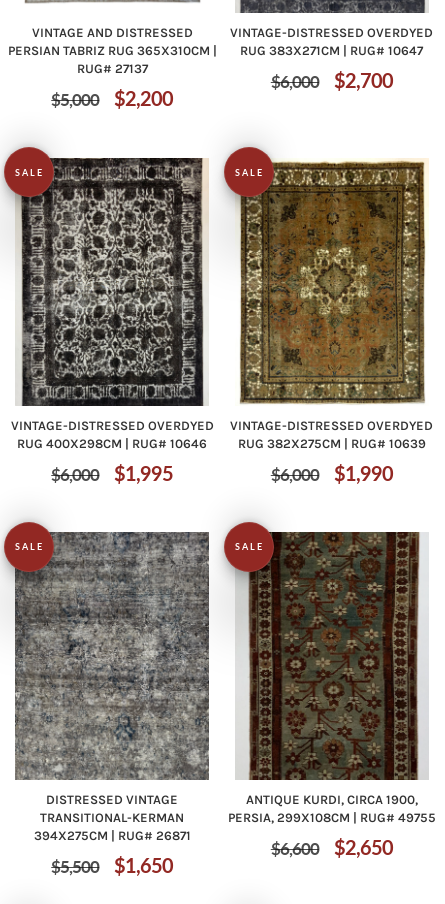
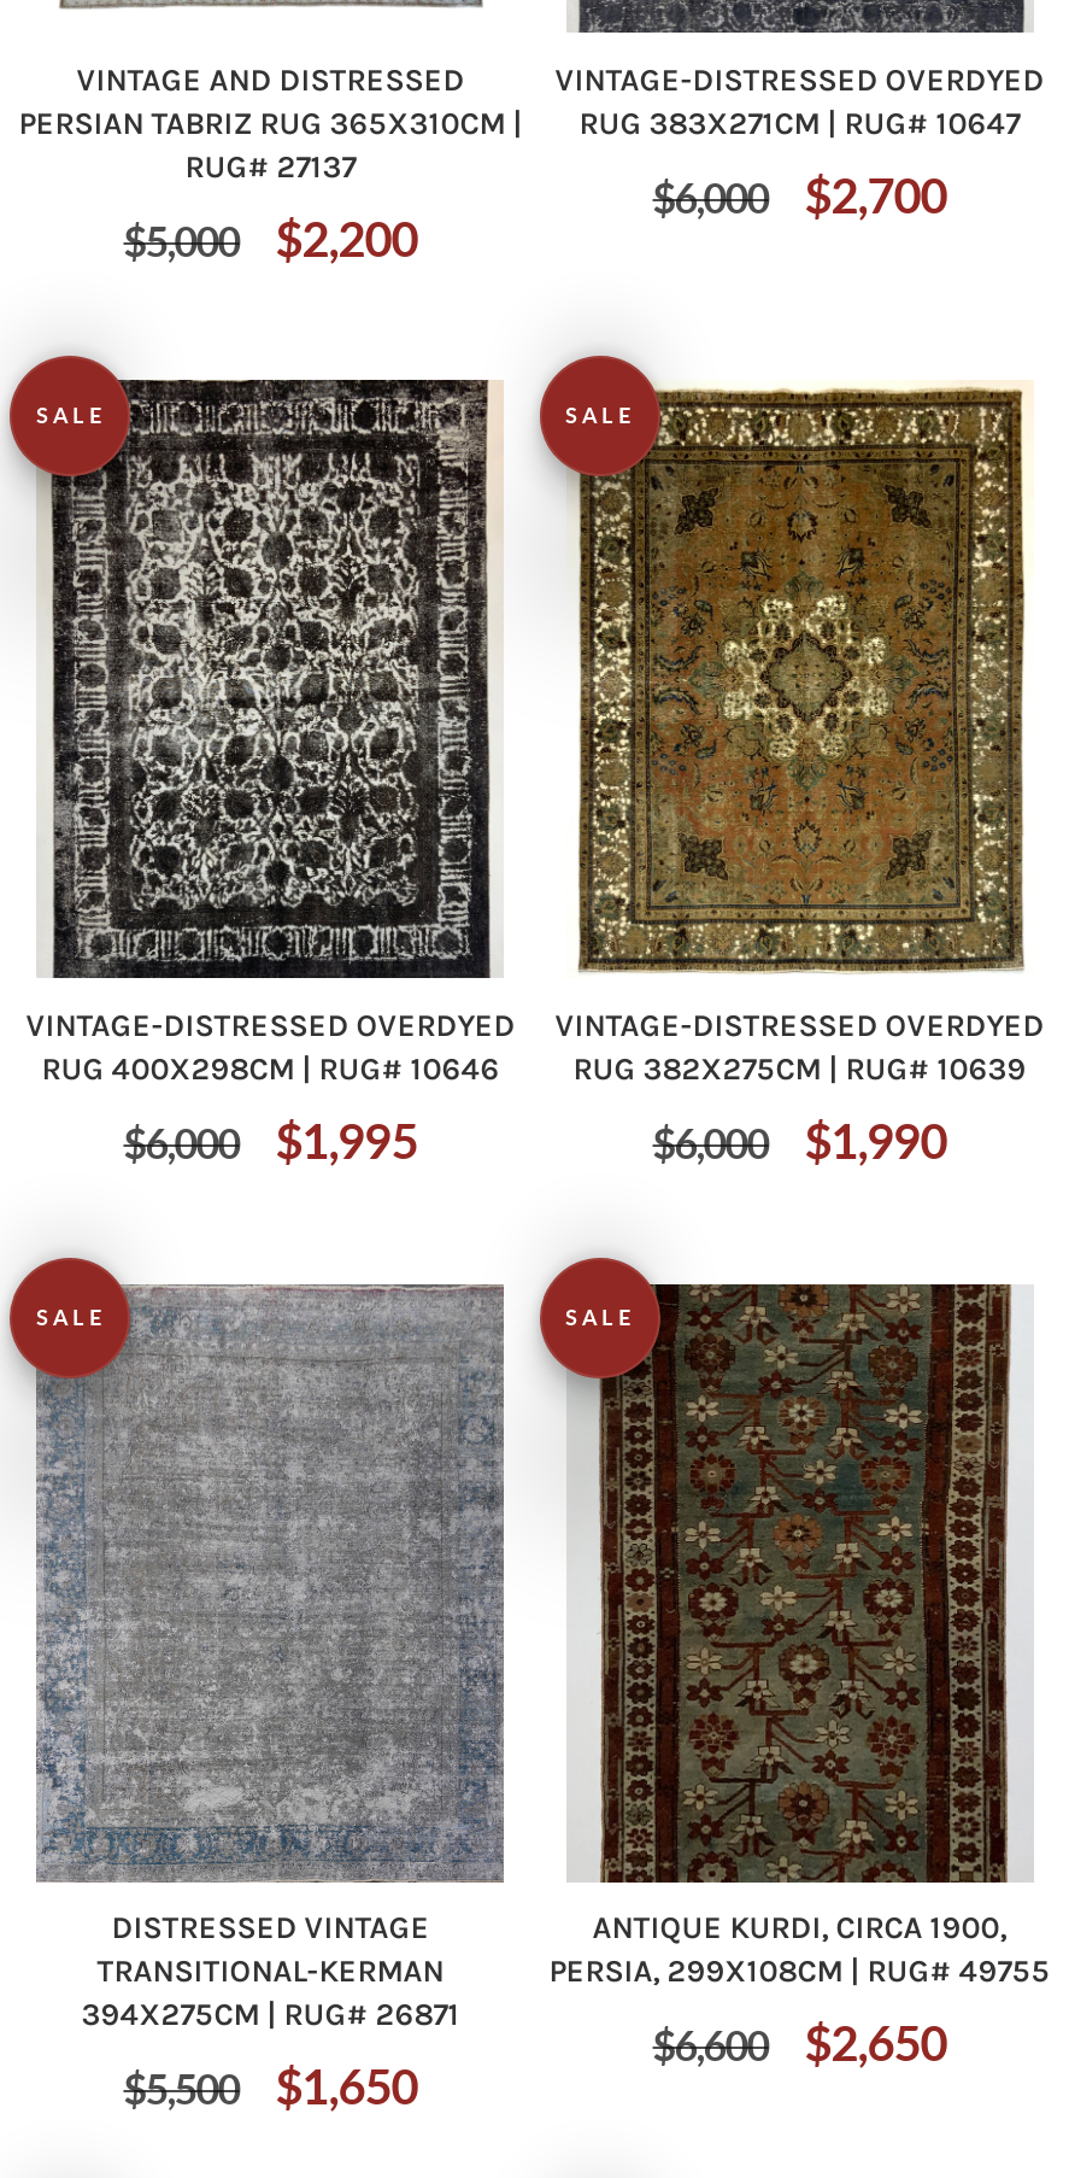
- [image]
+ [image]
